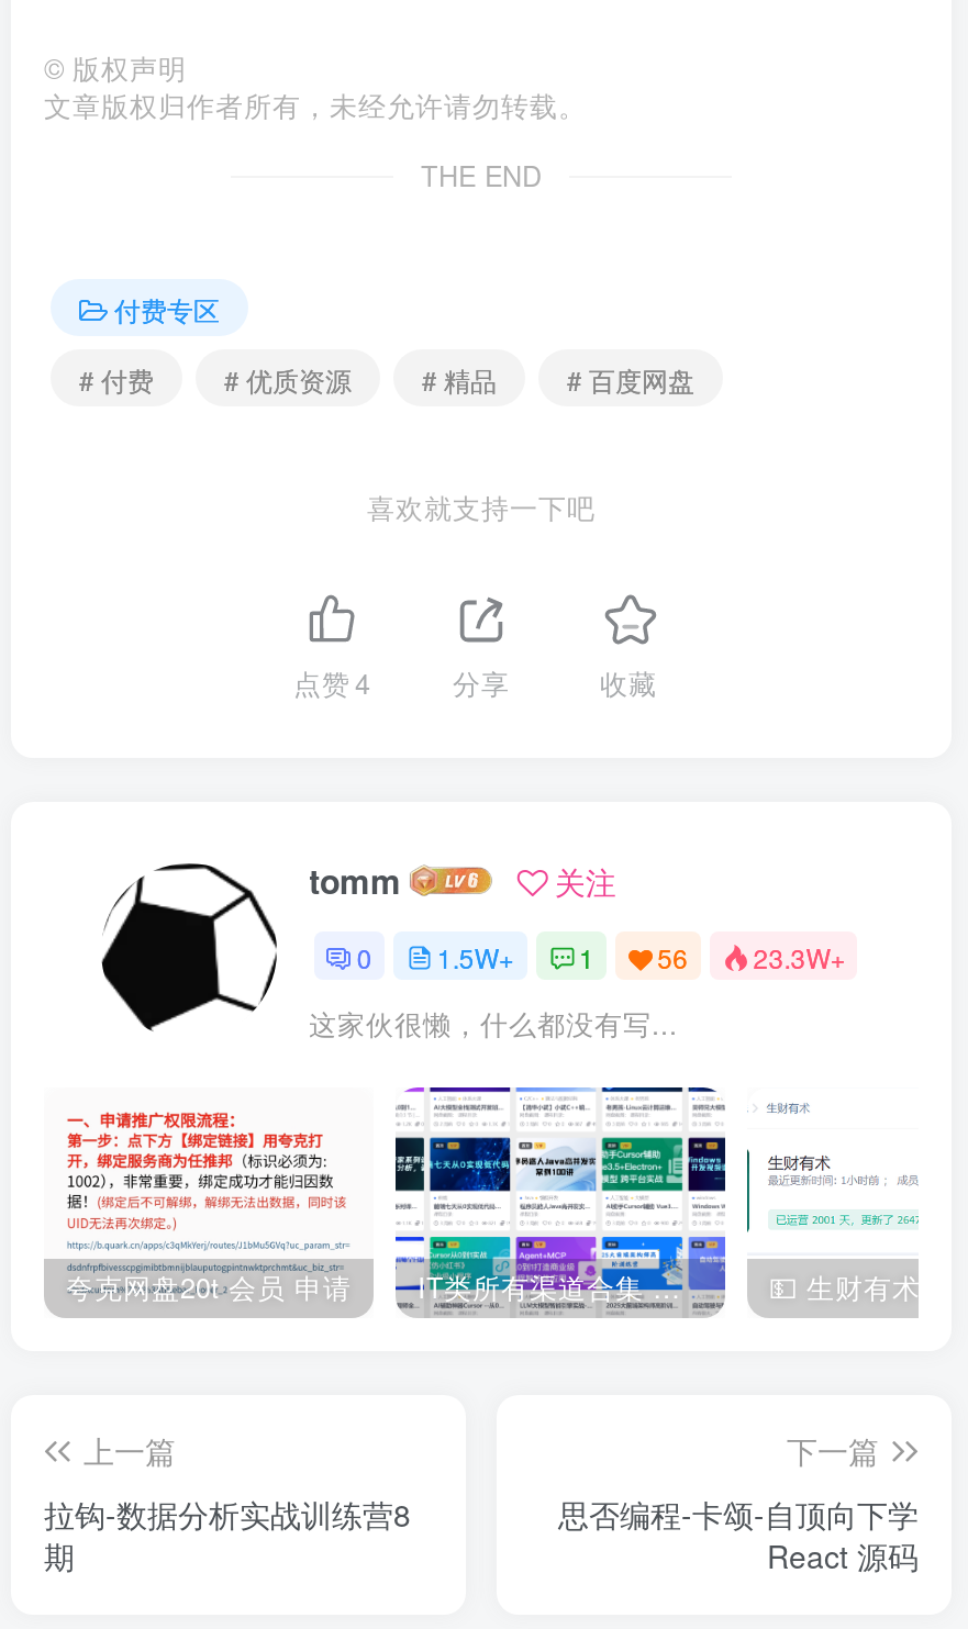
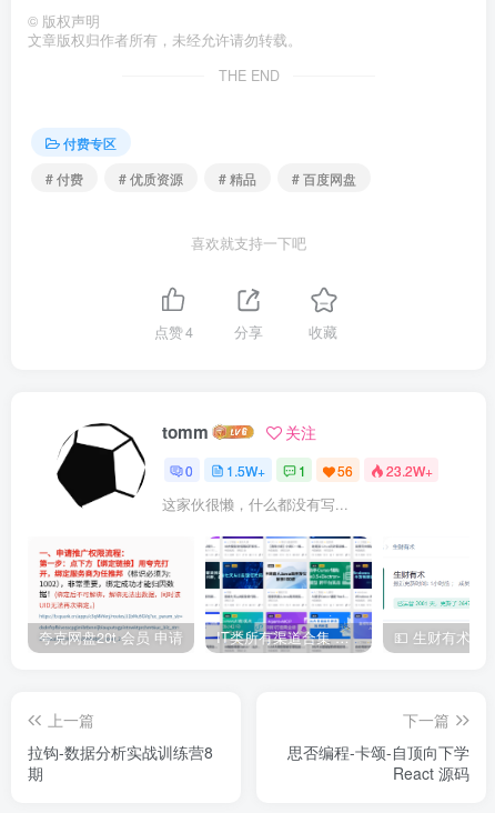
- 0 1.5W+ 1 56 23.3W+
+ 0 1.5W+ 1 56 23.2W+
